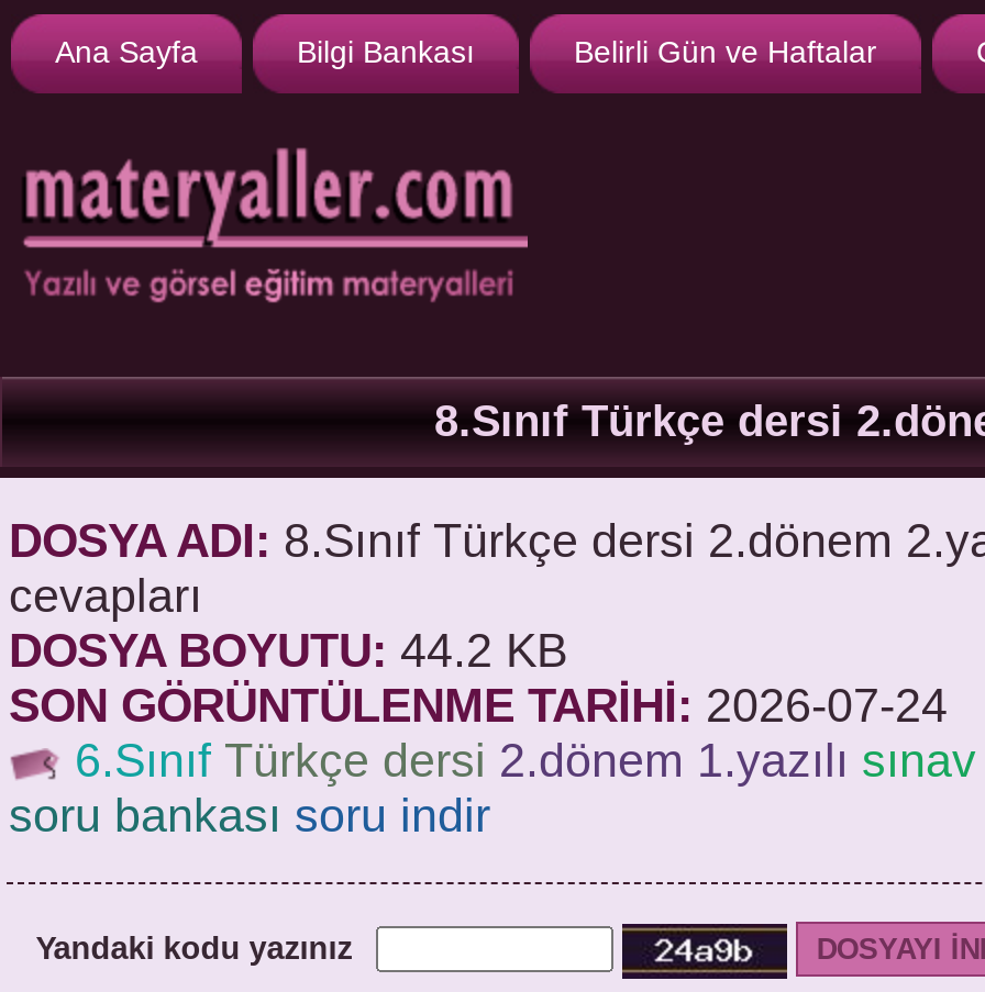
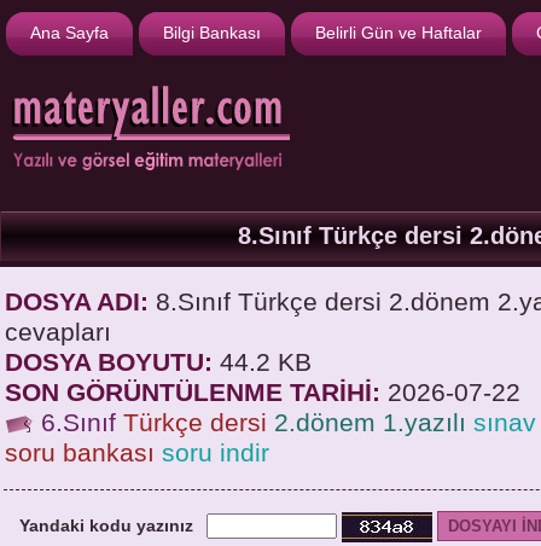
- SON GÖRÜNTÜLENME TARİHİ: 2026-07-24
+ SON GÖRÜNTÜLENME TARİHİ: 2026-07-22
